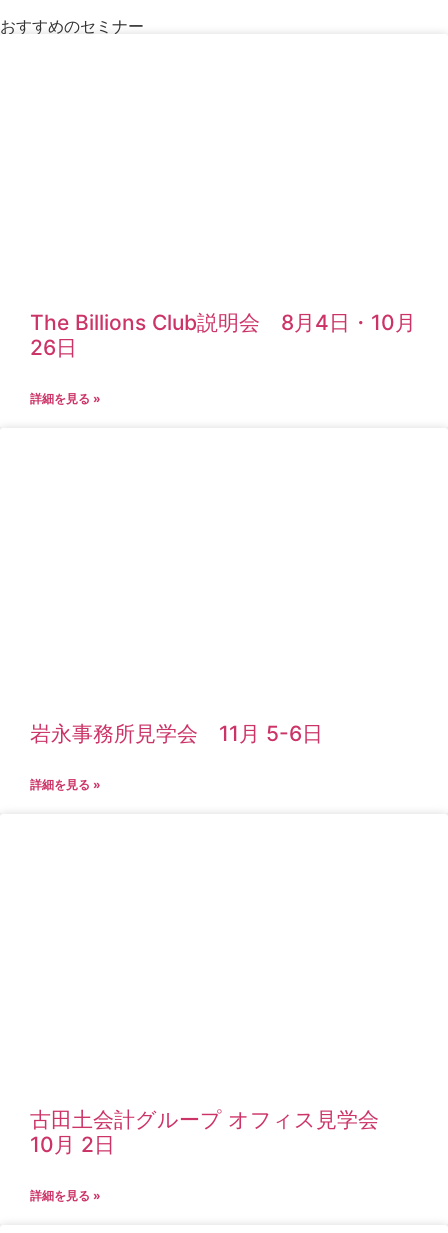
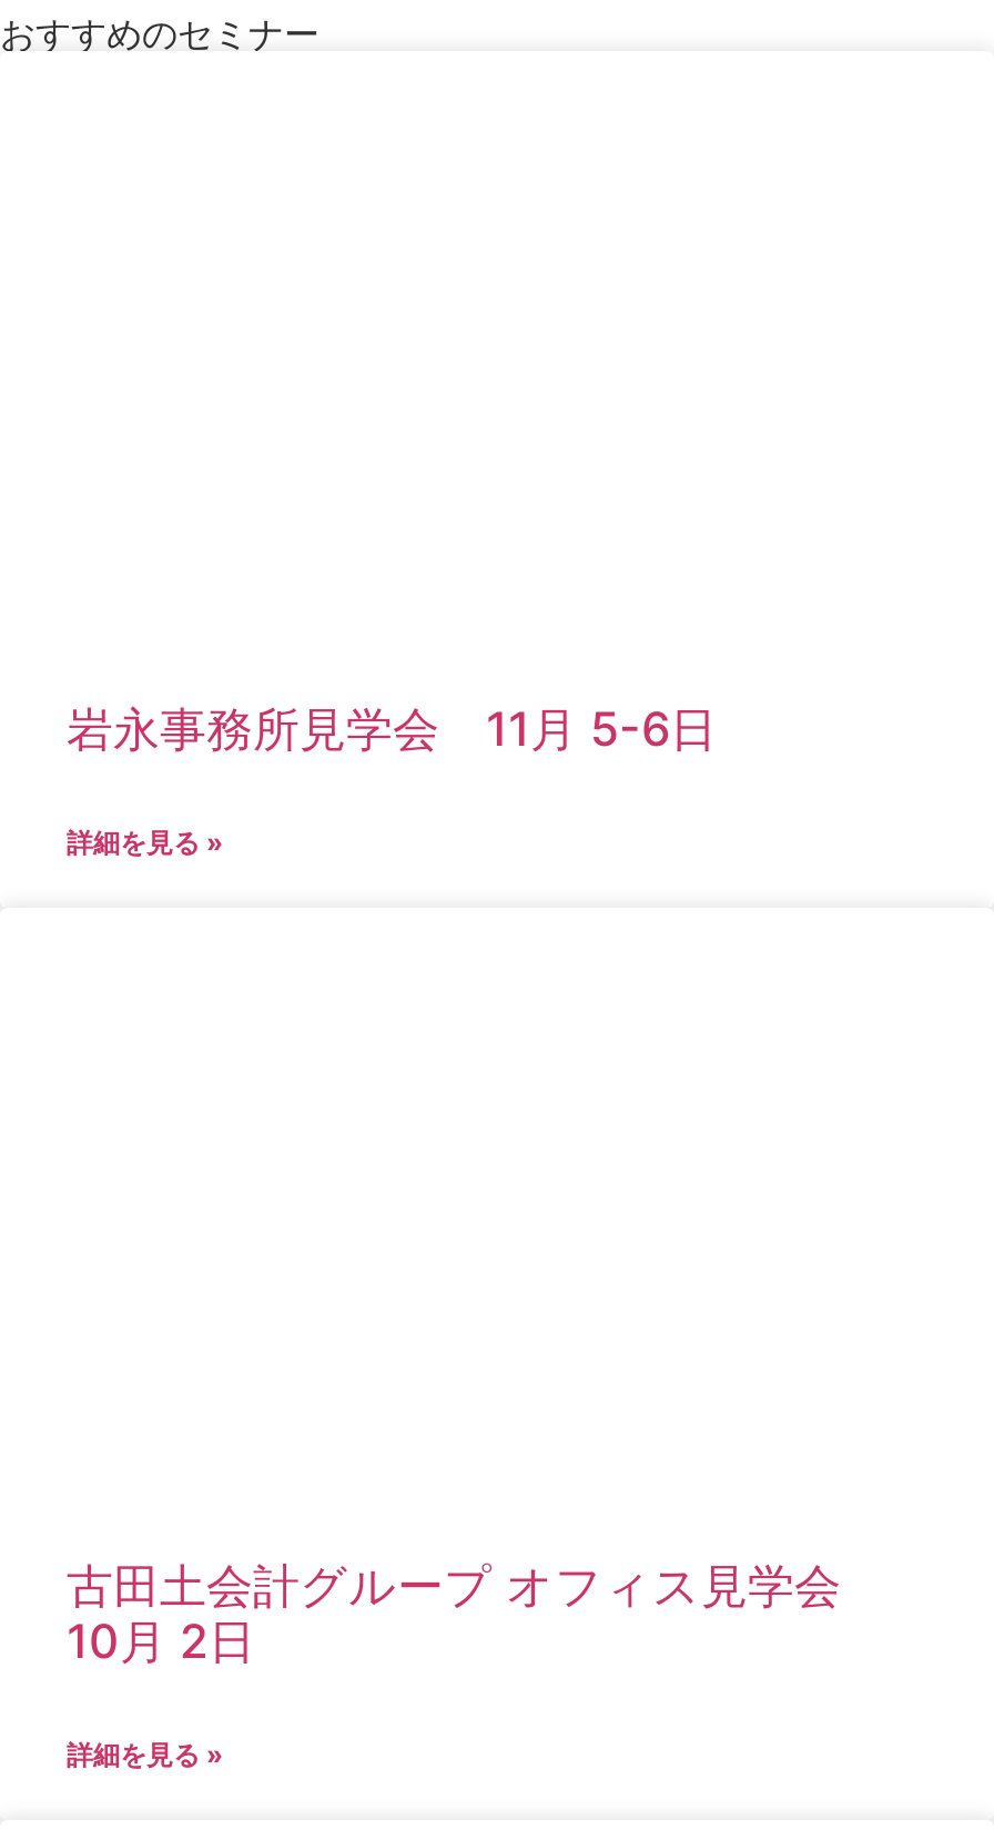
- The Billions Club説明会 8月4日・10月
- 26日
- 詳細を見る »
